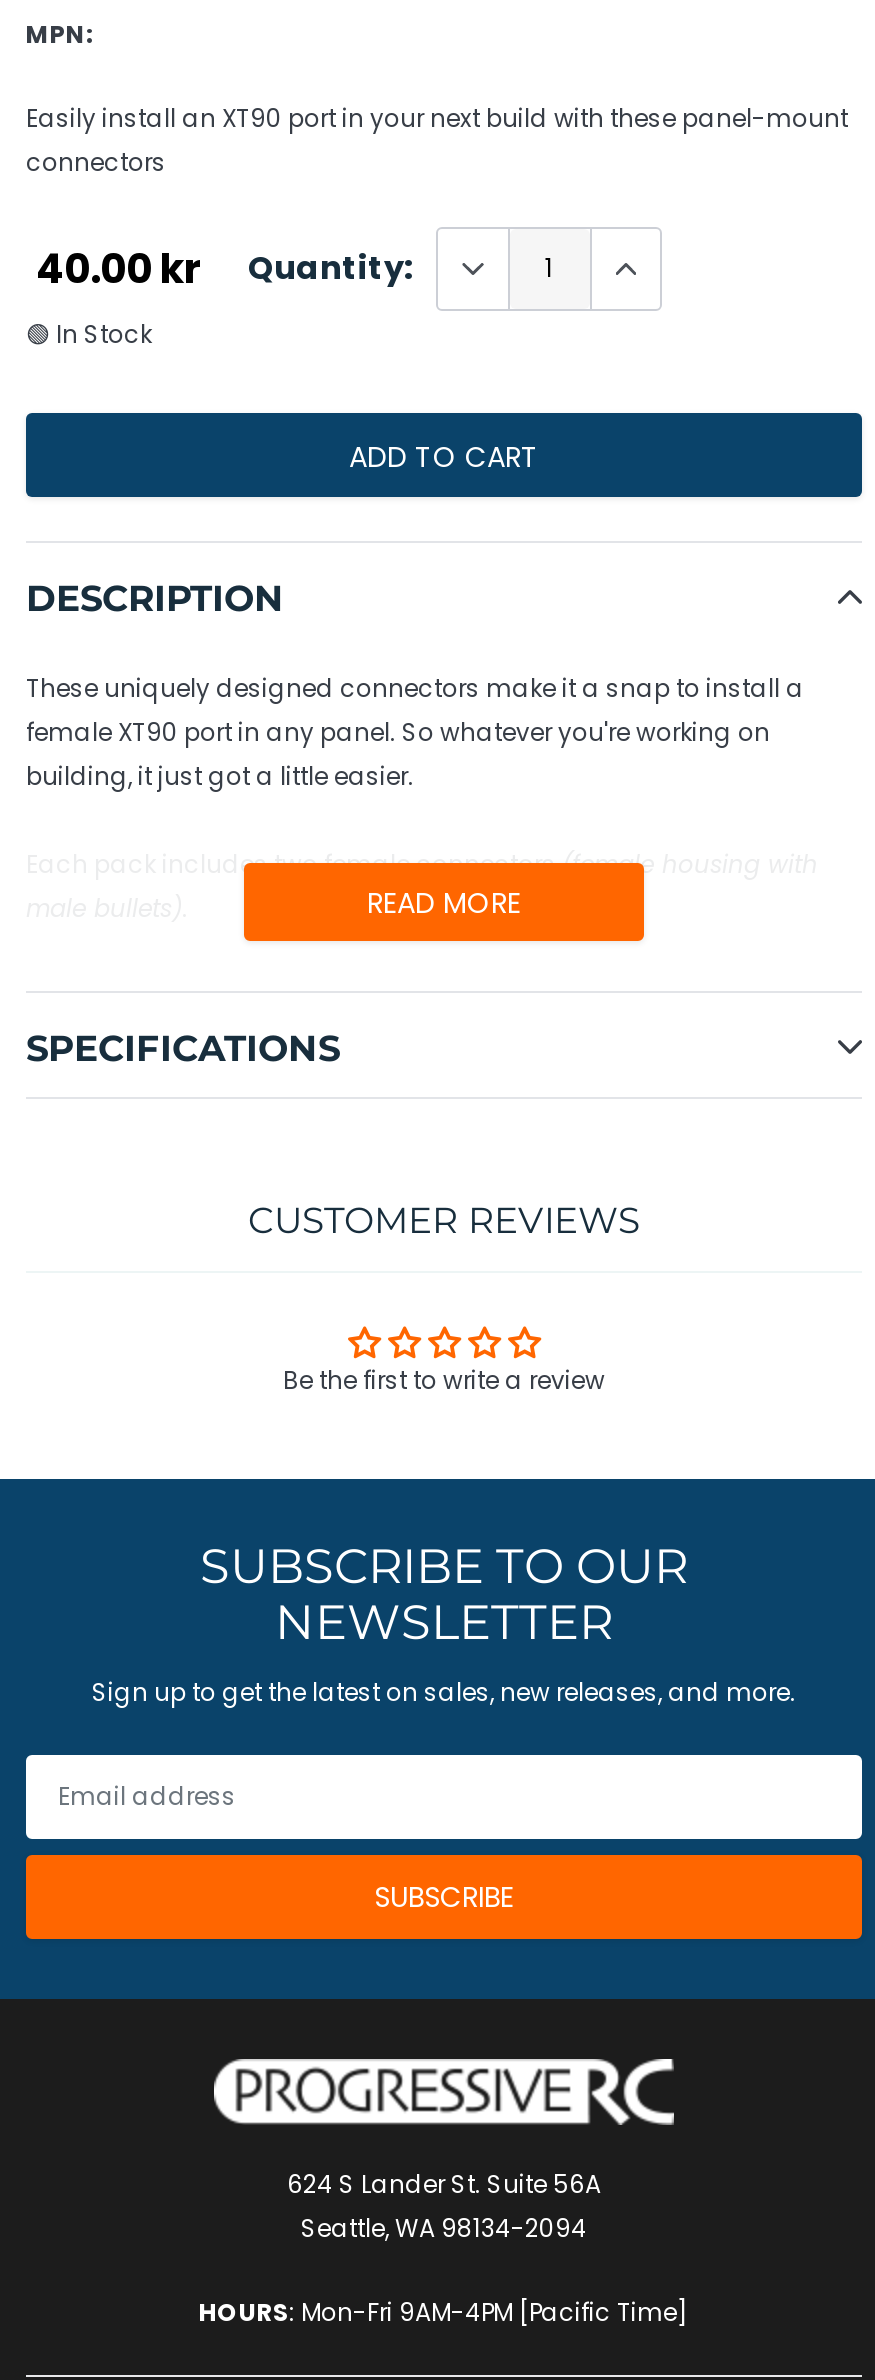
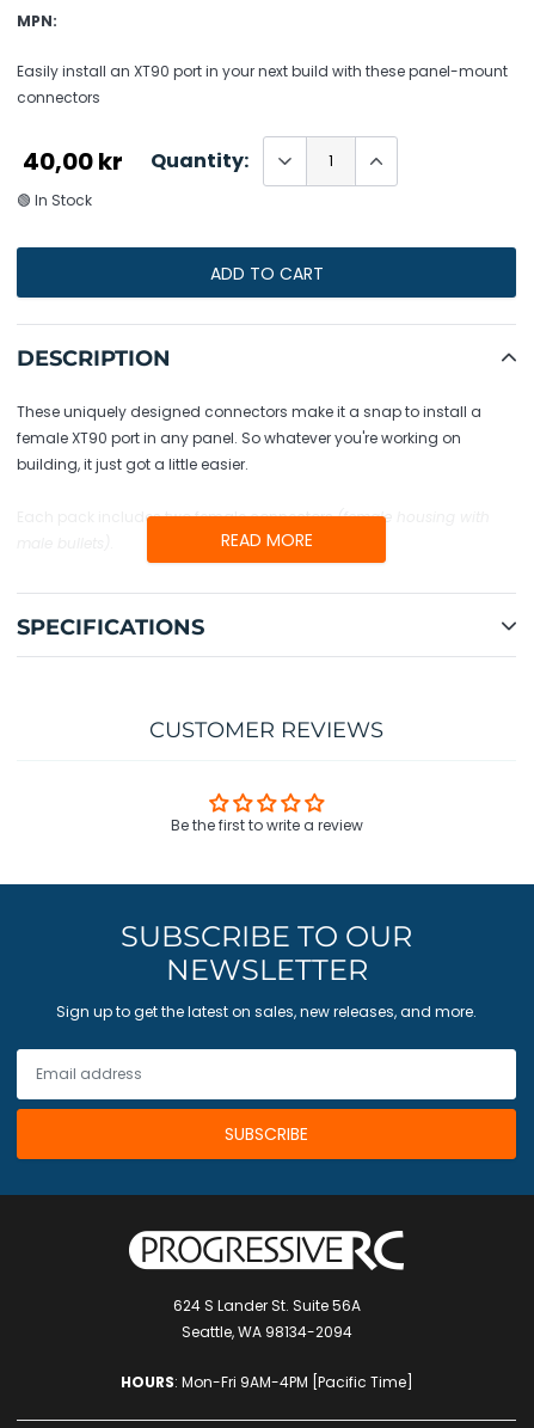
- 40.00 kr Quantity:
+ 40,00 kr Quantity:
